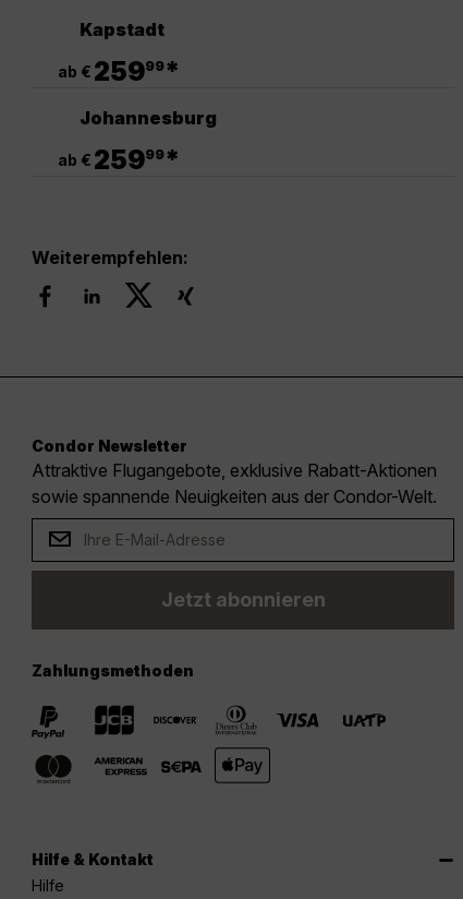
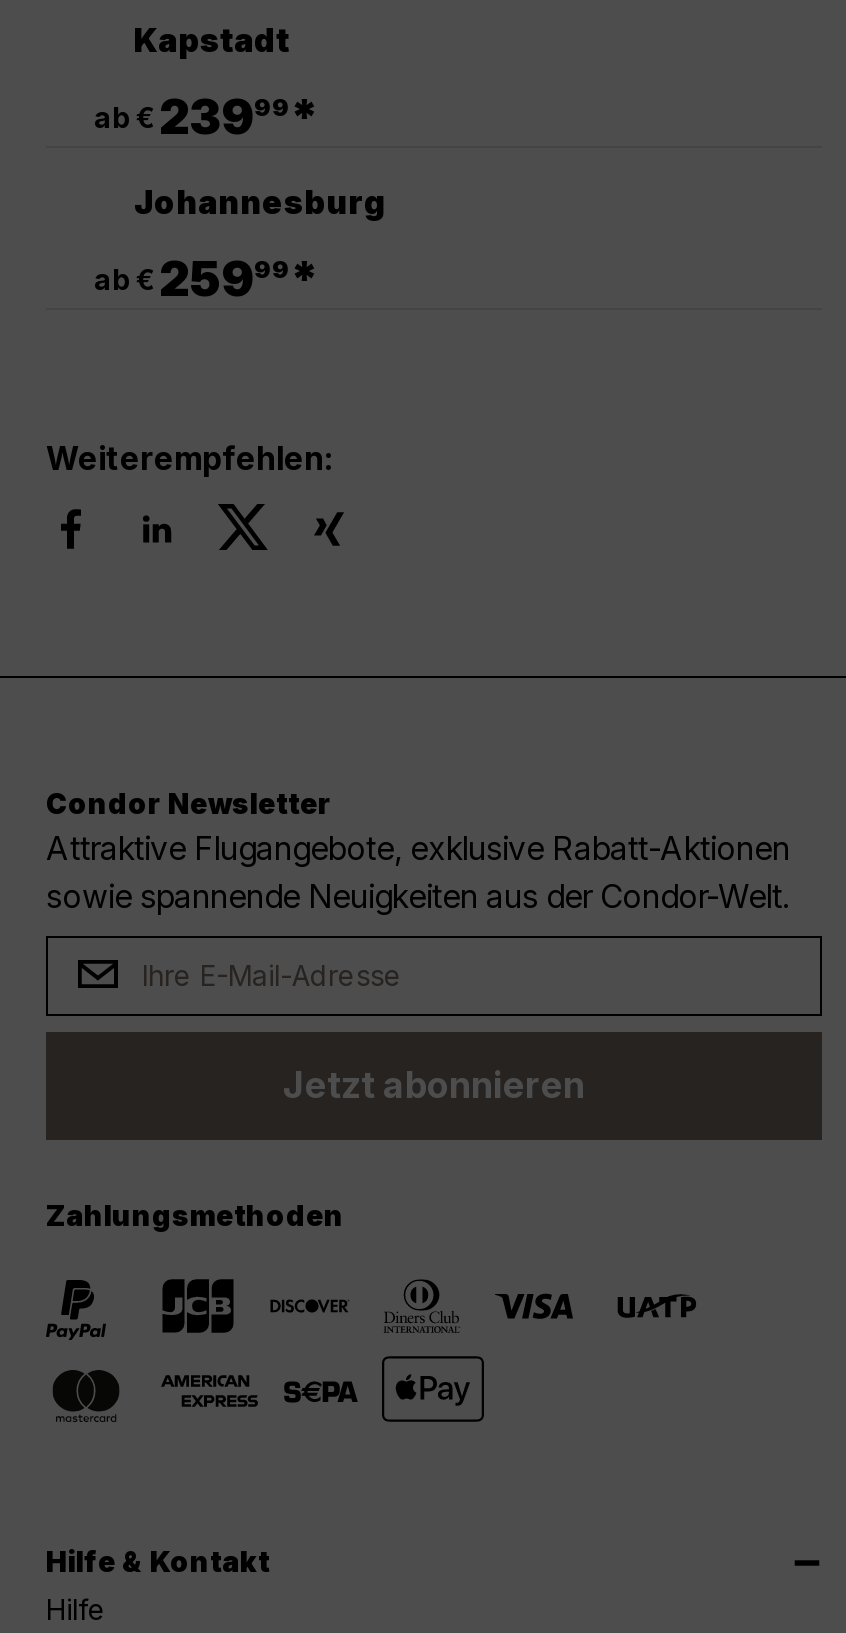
- ab € 259
+ ab € 239
